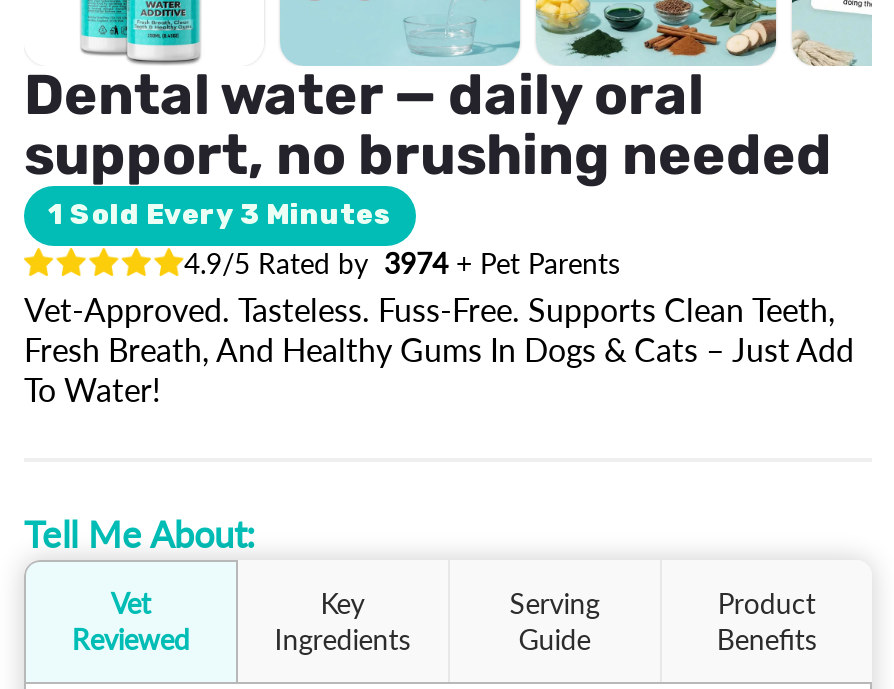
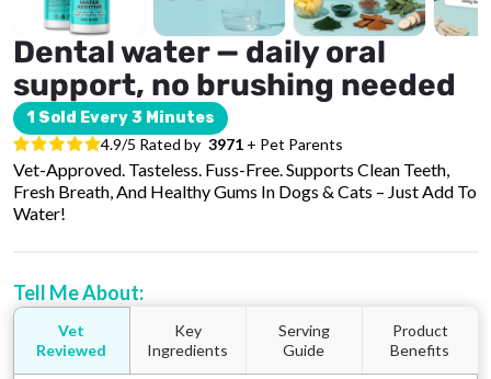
- 4.9/5 Rated by 3974 + Pet Parents
+ 4.9/5 Rated by 3971 + Pet Parents
